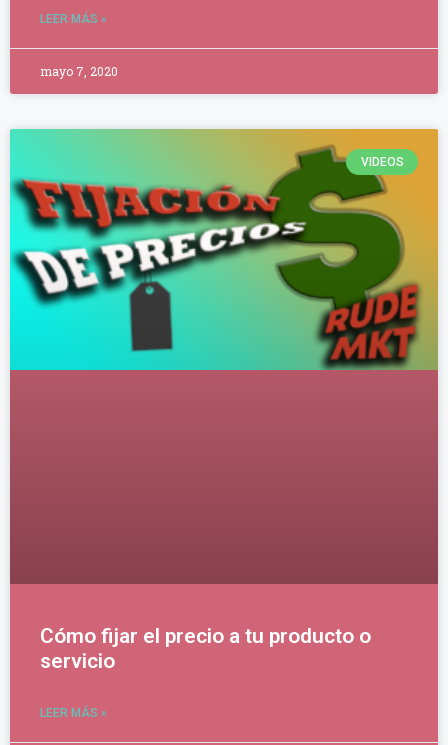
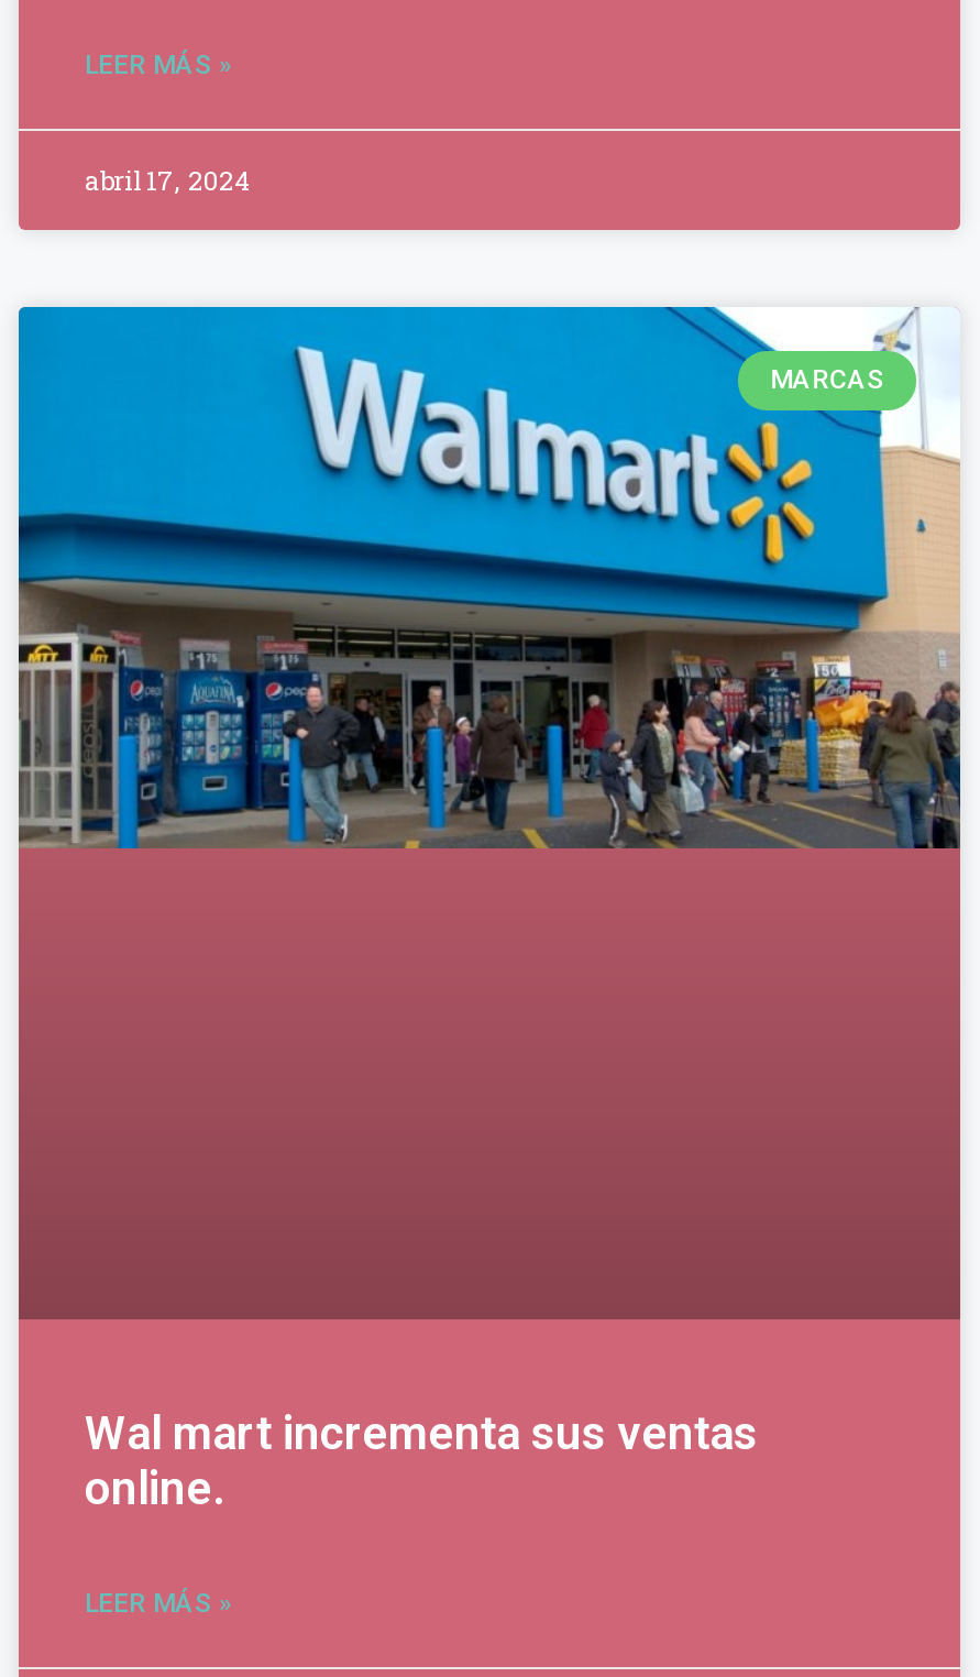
- mayo 7, 2020
+ abril 17, 2024

- [image]
- VIDEOS
+ [image]
+ MARCAS

- Cómo fijar el precio a tu producto o
- servicio
+ Wal mart incrementa sus ventas
+ online.
